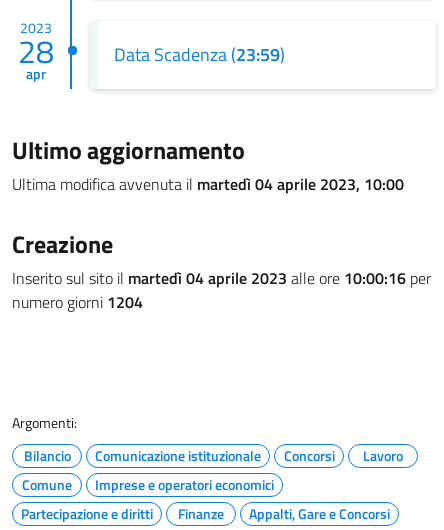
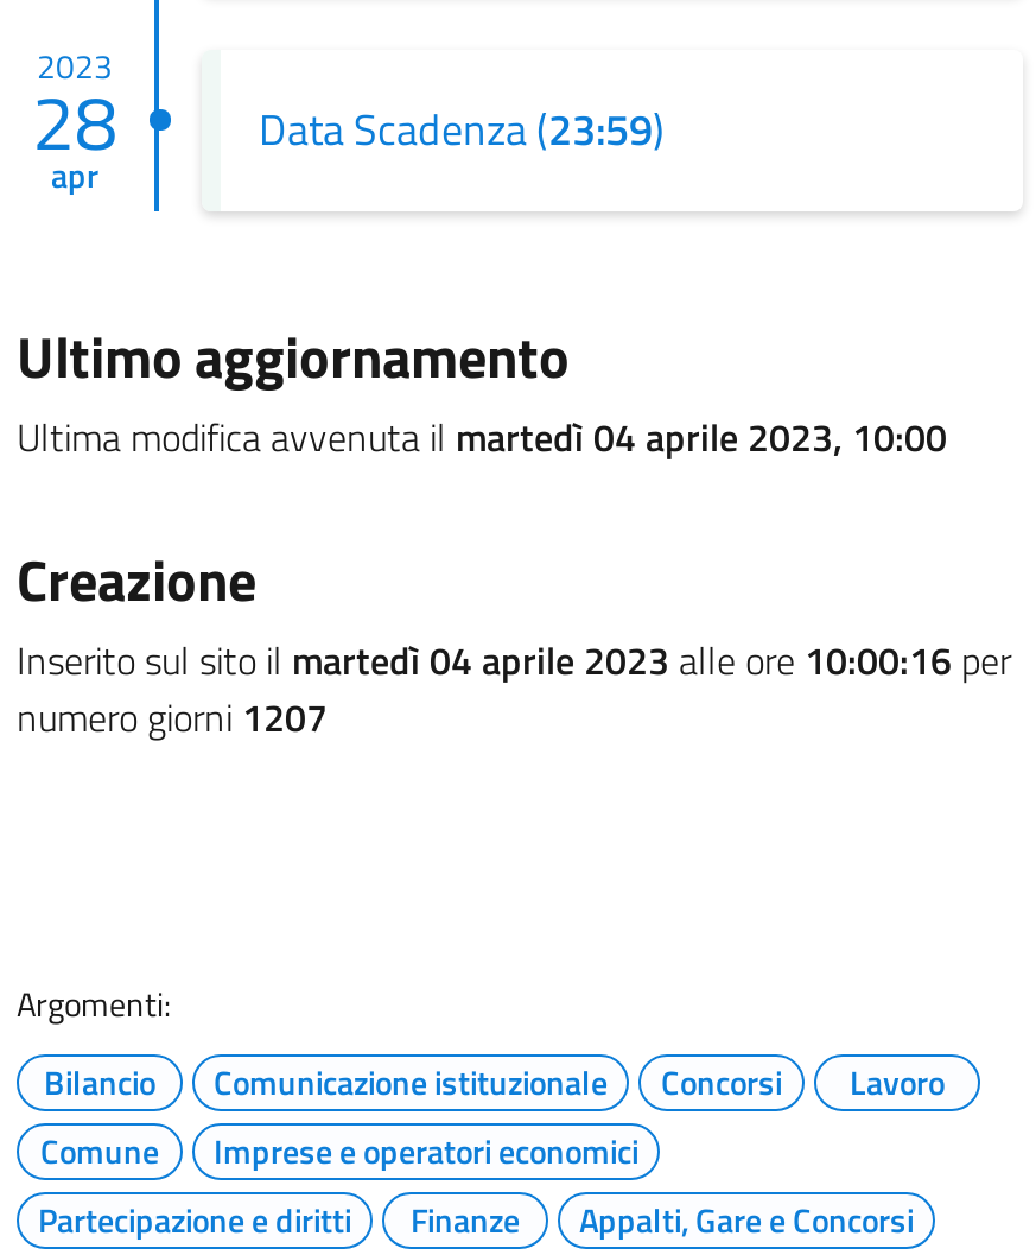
- numero giorni 1204
+ numero giorni 1207
